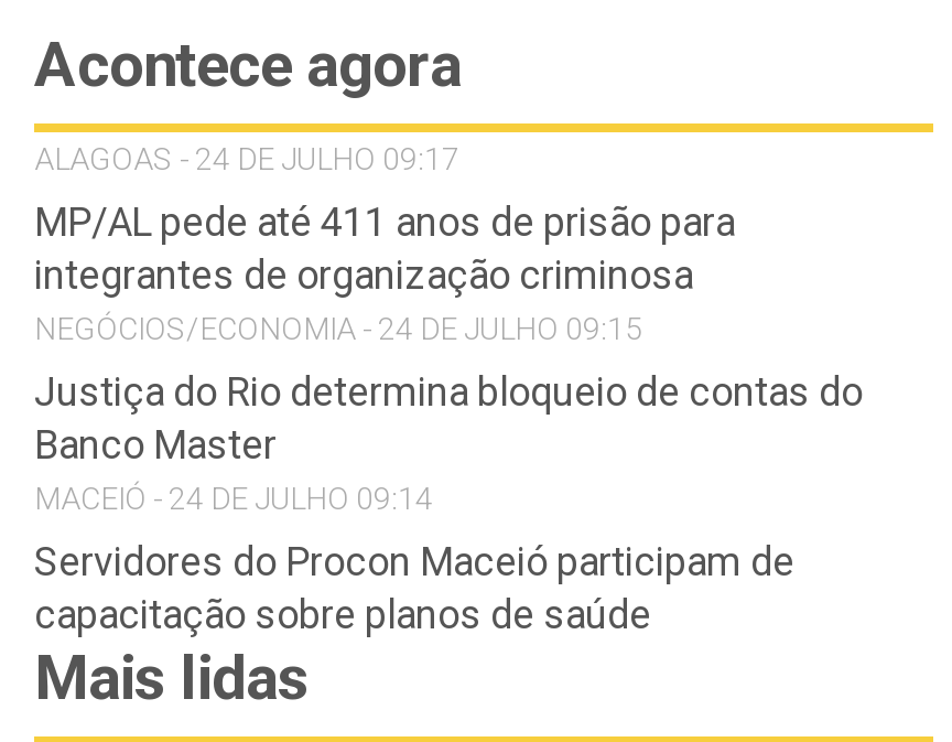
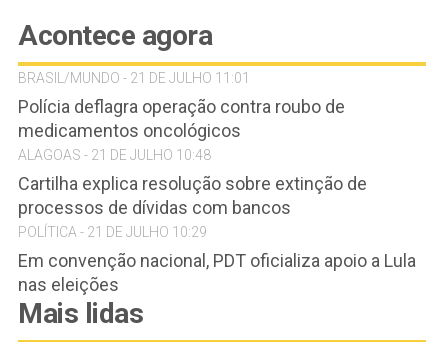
- ALAGOAS - 24 DE JULHO 09:17
+ BRASIL/MUNDO - 21 DE JULHO 11:01

- MP/AL pede até 411 anos de prisão para
- integrantes de organização criminosa
- NEGÓCIOS/ECONOMIA - 24 DE JULHO 09:15
+ Polícia deflagra operação contra roubo de
+ medicamentos oncológicos
+ ALAGOAS - 21 DE JULHO 10:48

- Justiça do Rio determina bloqueio de contas do
- Banco Master
- MACEIÓ - 24 DE JULHO 09:14
+ Cartilha explica resolução sobre extinção de
+ processos de dívidas com bancos
+ POLÍTICA - 21 DE JULHO 10:29

- Servidores do Procon Maceió participam de
- capacitação sobre planos de saúde
+ Em convenção nacional, PDT oficializa apoio a Lula
+ nas eleições
